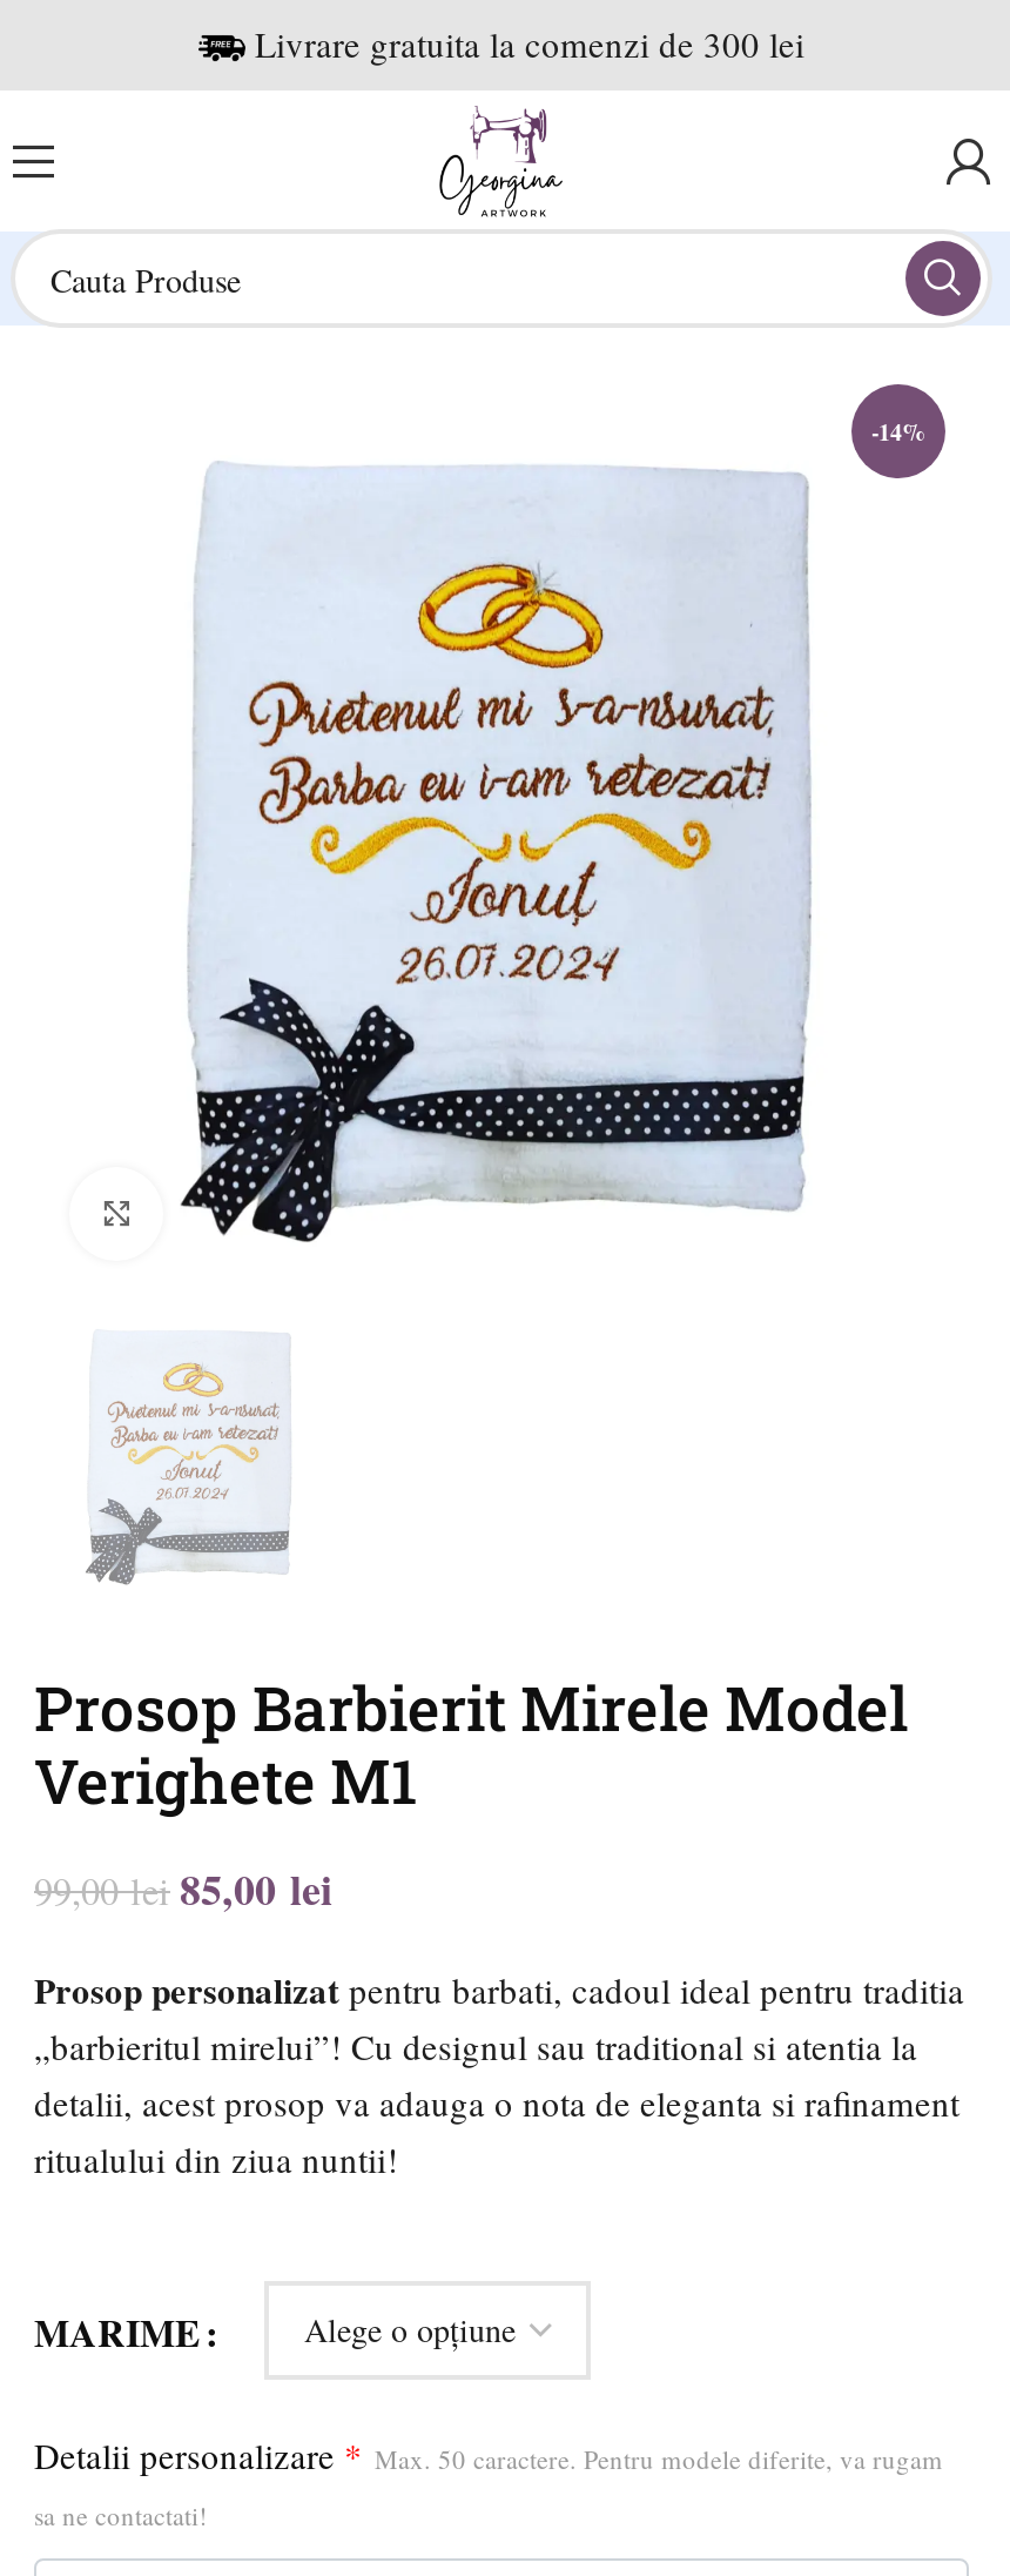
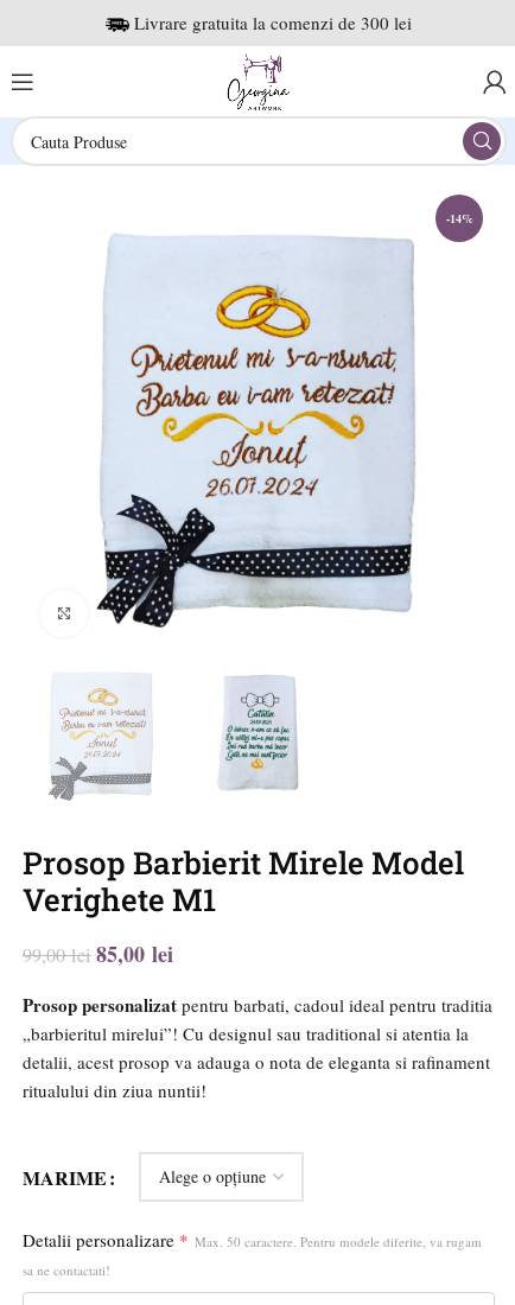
+ [image]
